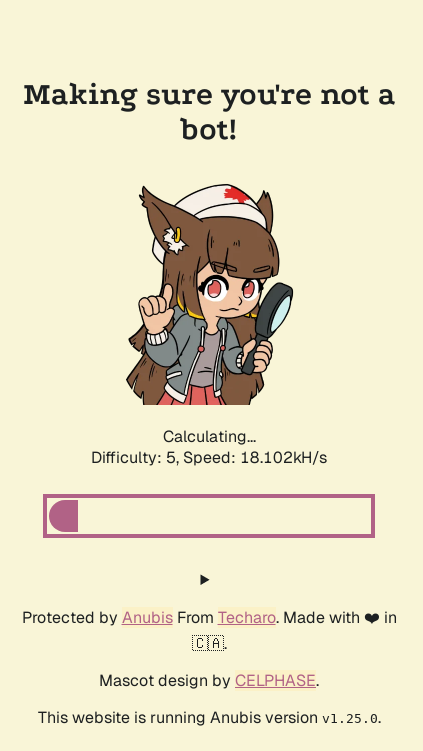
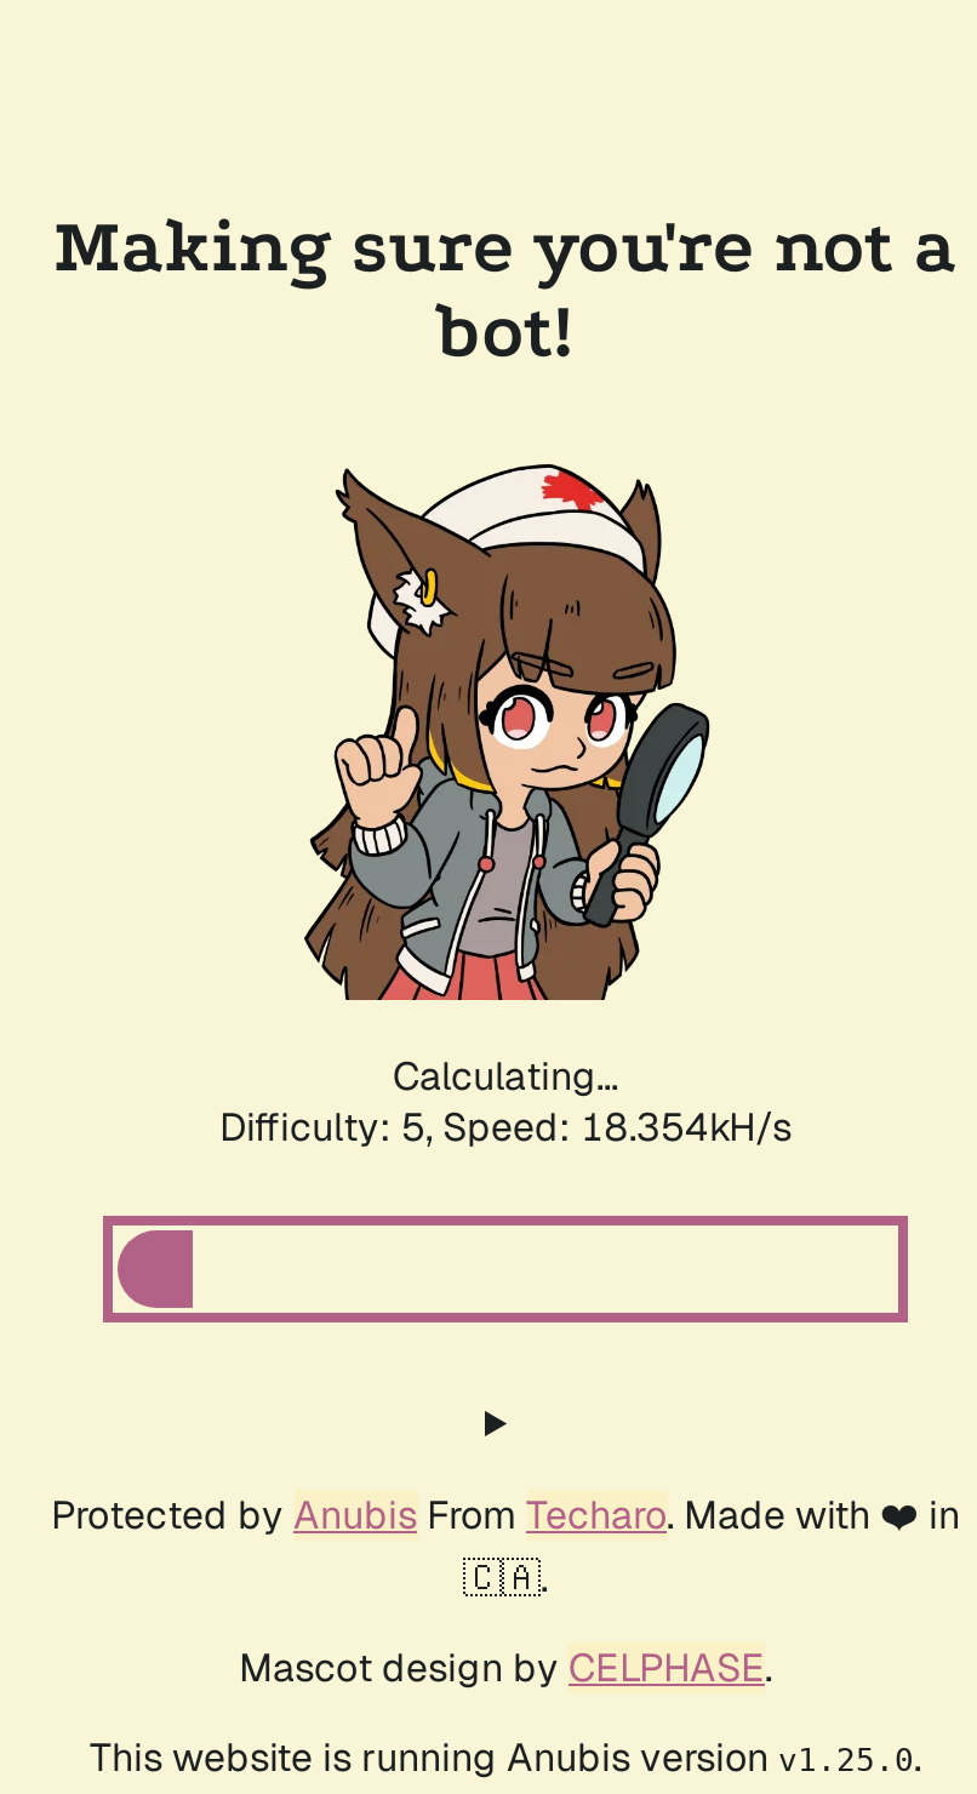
- Difficulty: 5, Speed: 18.102kH/s
+ Difficulty: 5, Speed: 18.354kH/s
